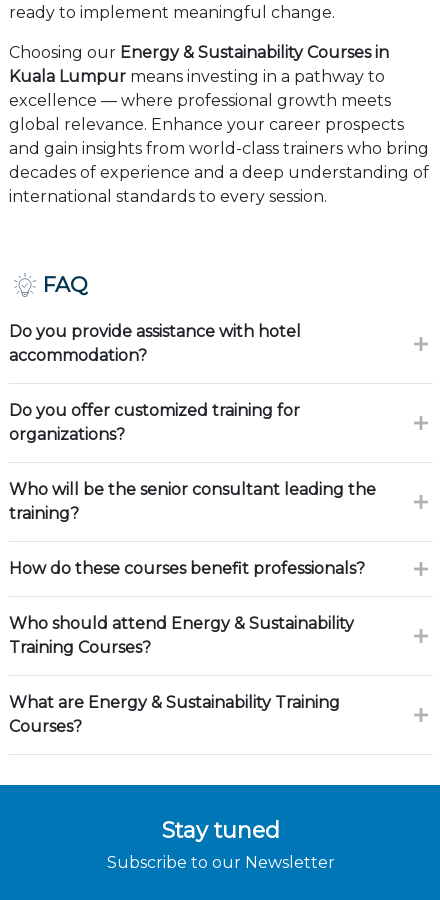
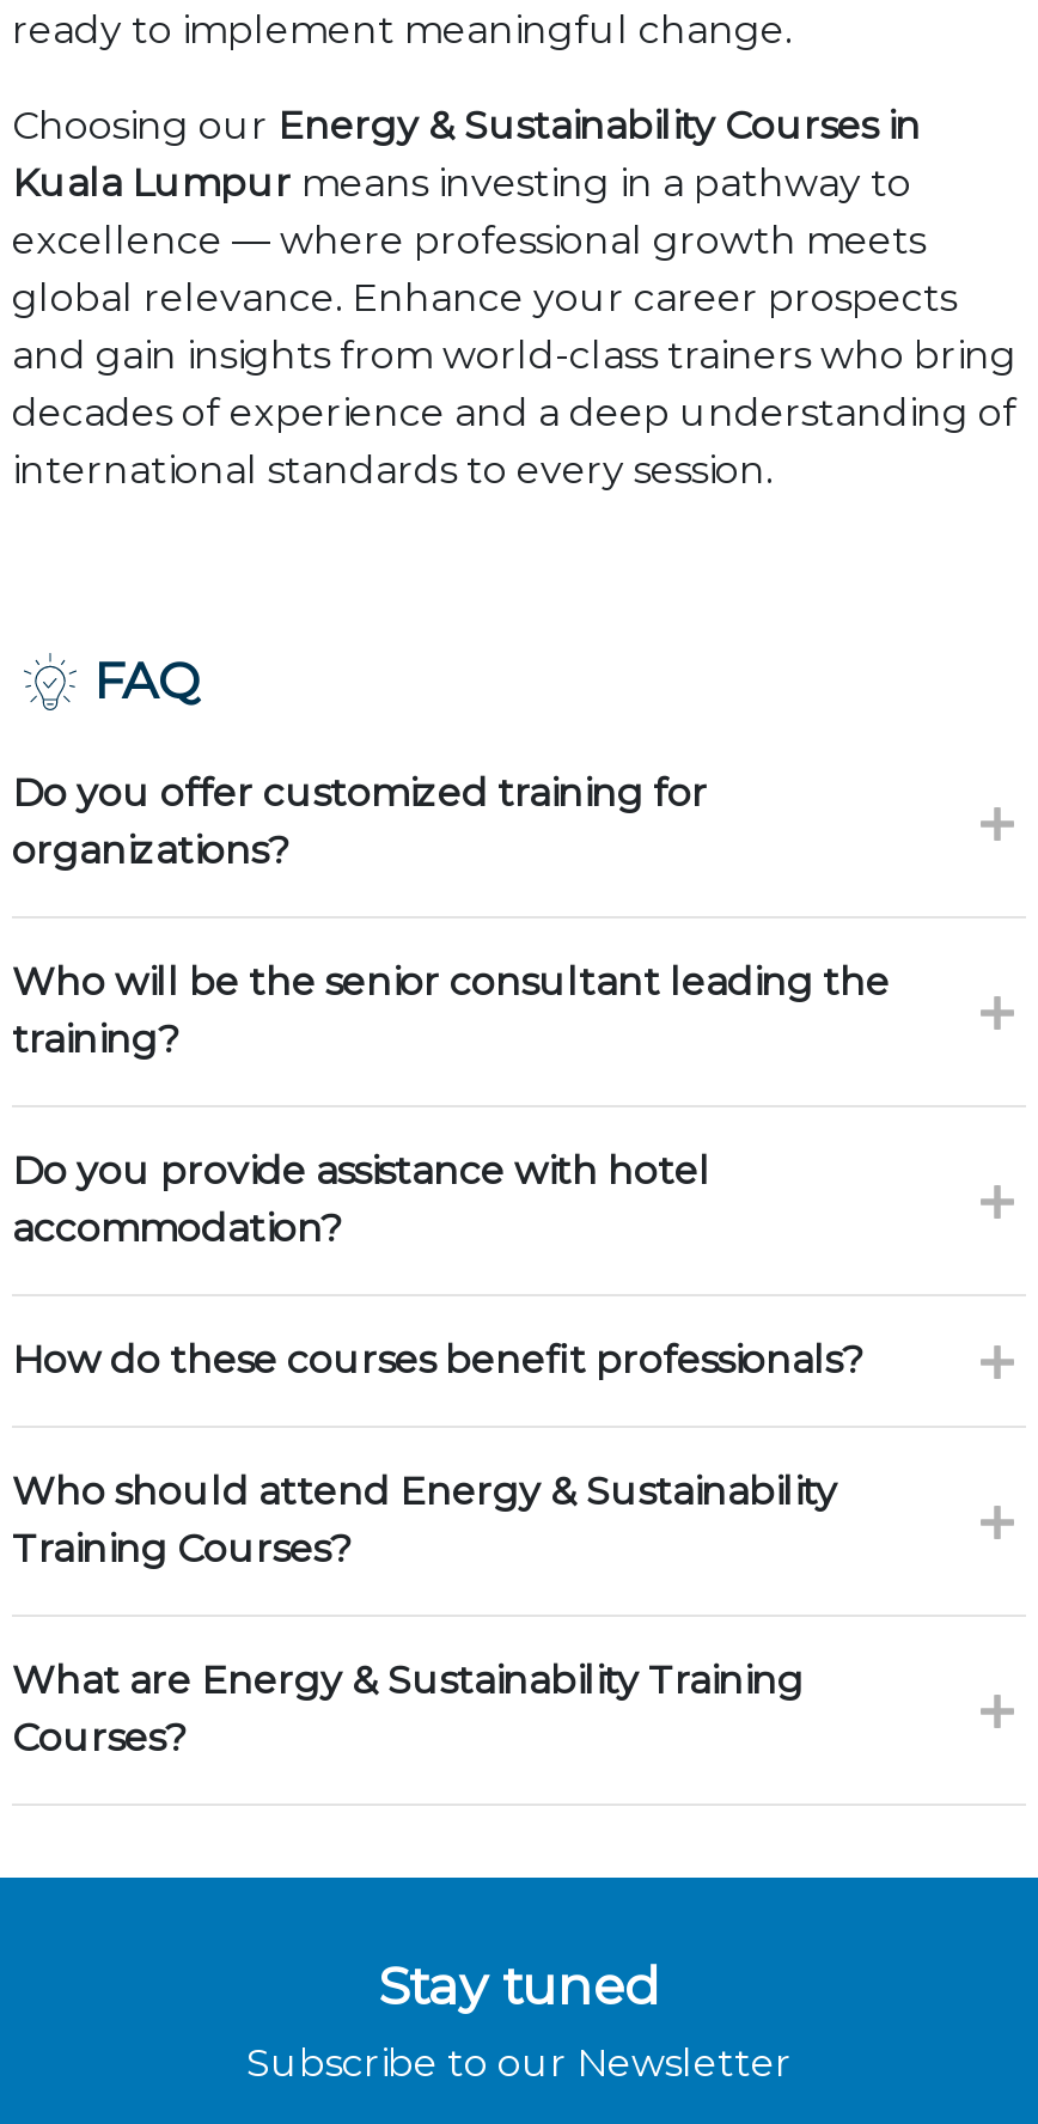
moved down: Do you provide assistance with hotel | accommodation?

moved up: Do you offer customized training for | organizations? | Who will be the senior consultant leading the | training?
